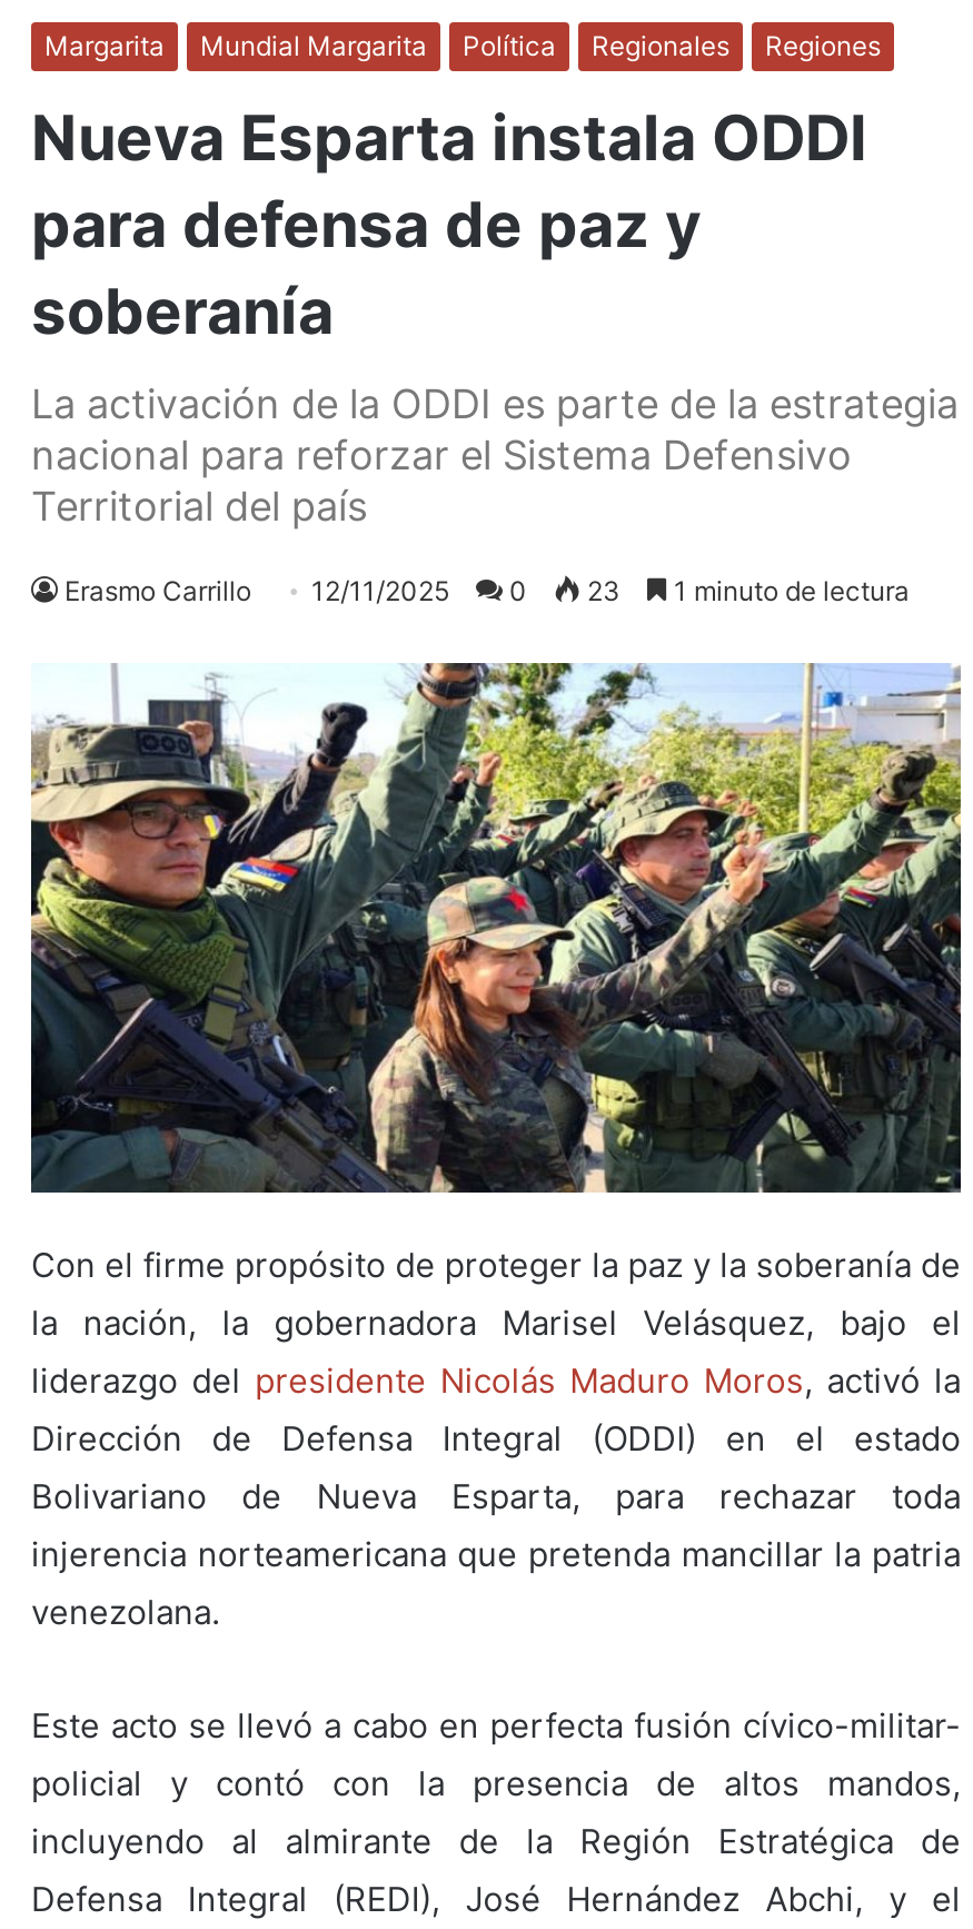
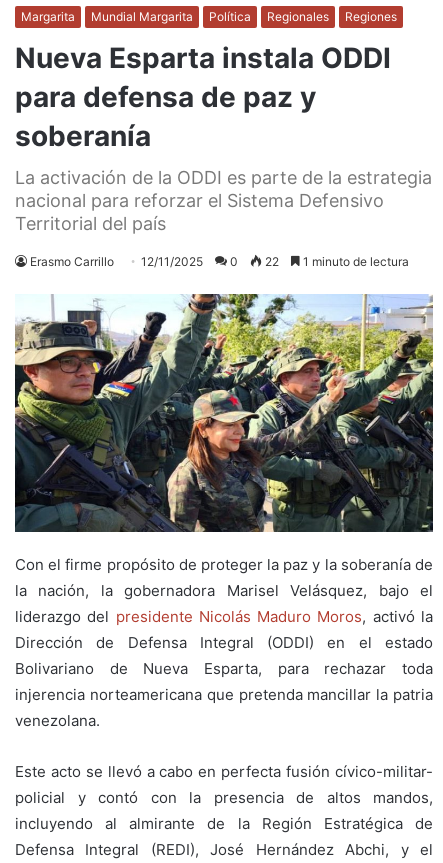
- Erasmo Carrillo 12/11/2025 0 23 1 minuto de lectura
+ Erasmo Carrillo 12/11/2025 0 22 1 minuto de lectura
